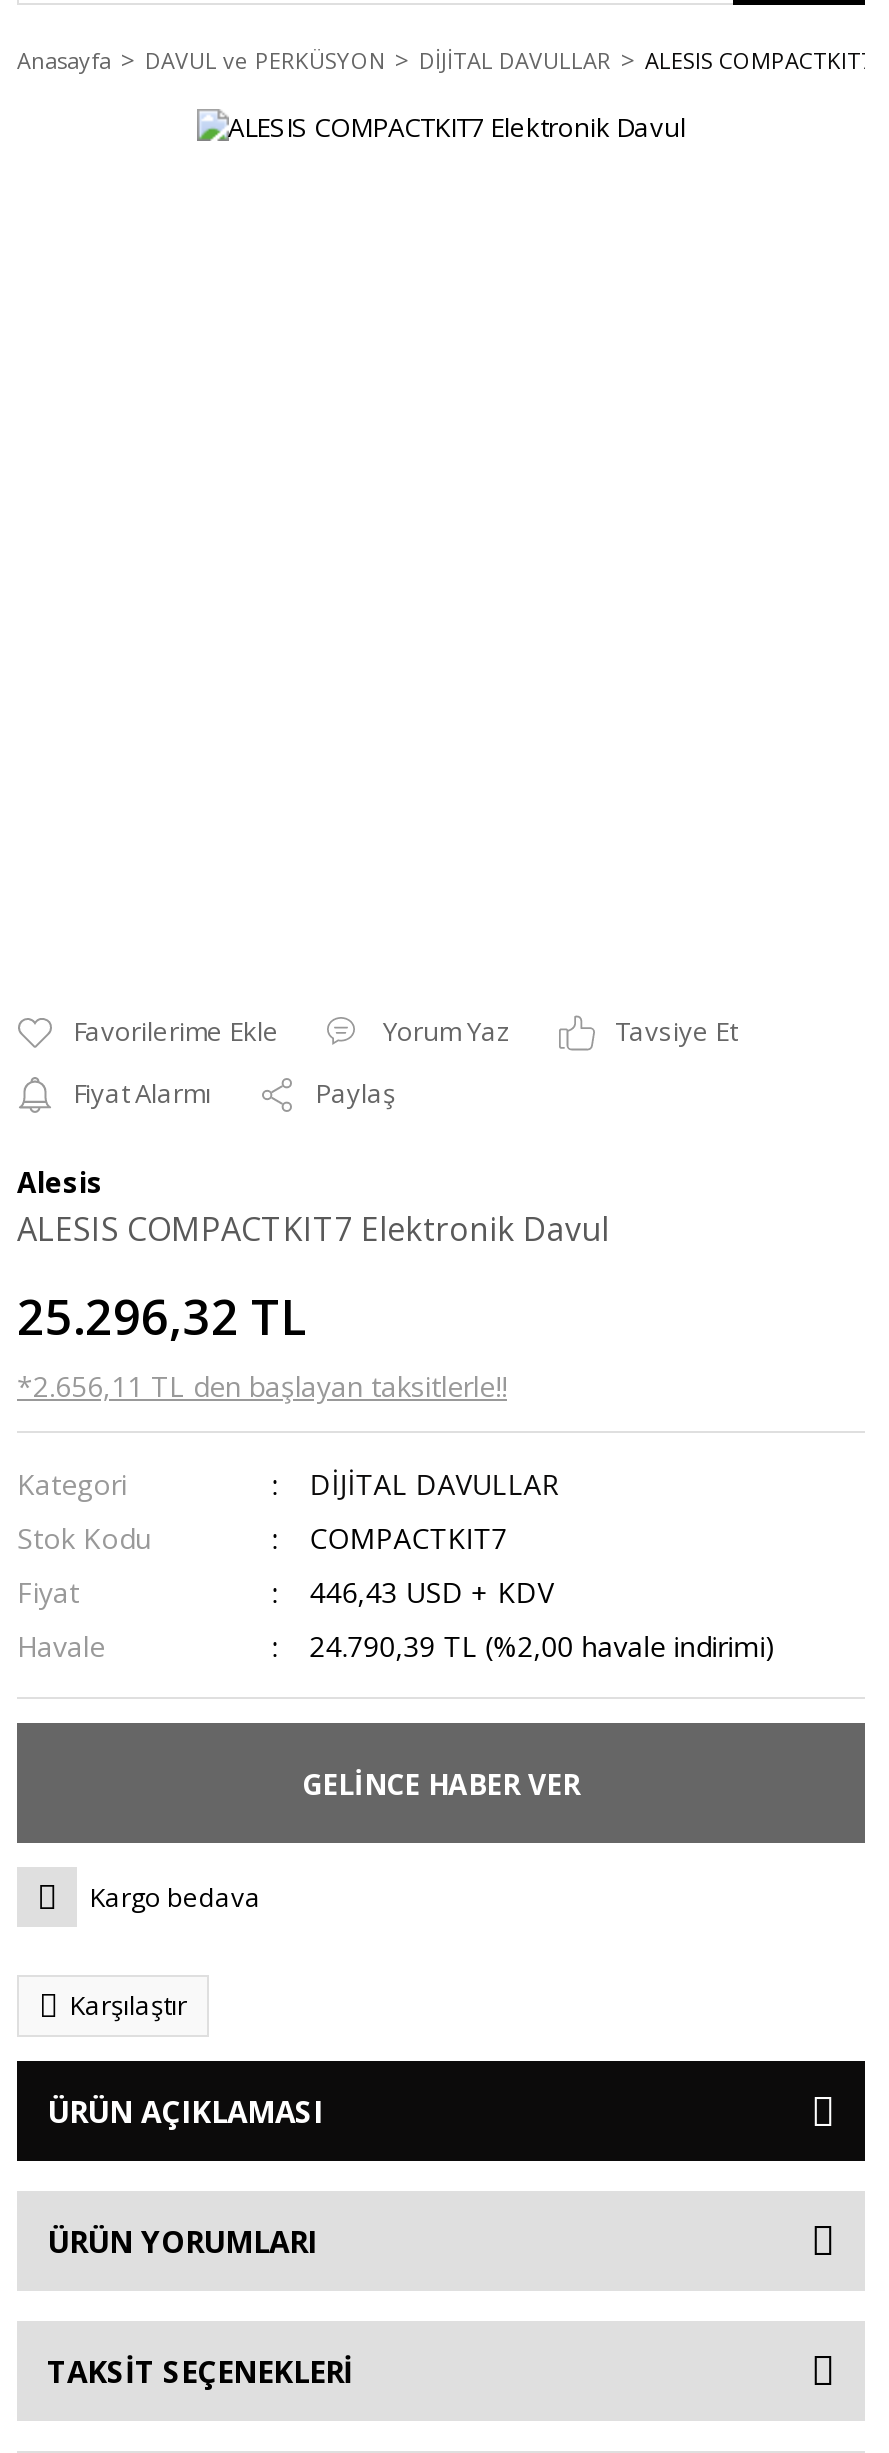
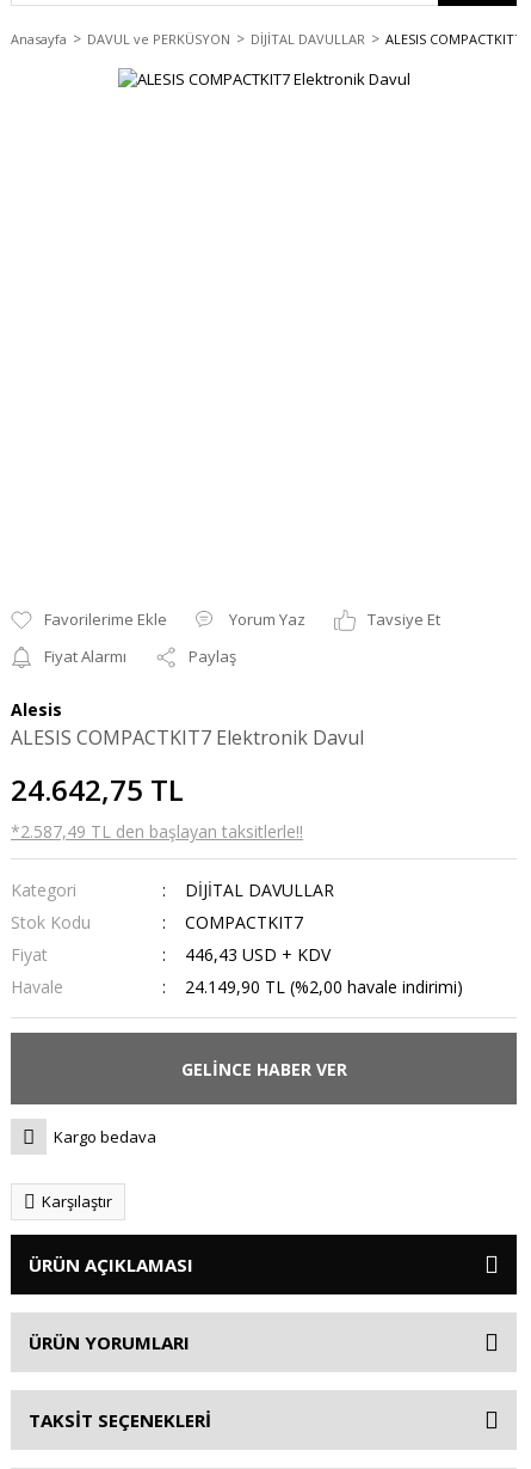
- 25.296,32 TL
+ 24.642,75 TL

- *2.656,11 TL den başlayan taksitlerle!!
+ *2.587,49 TL den başlayan taksitlerle!!

- 24.790,39 TL (%2,00 havale indirimi)
+ 24.149,90 TL (%2,00 havale indirimi)
